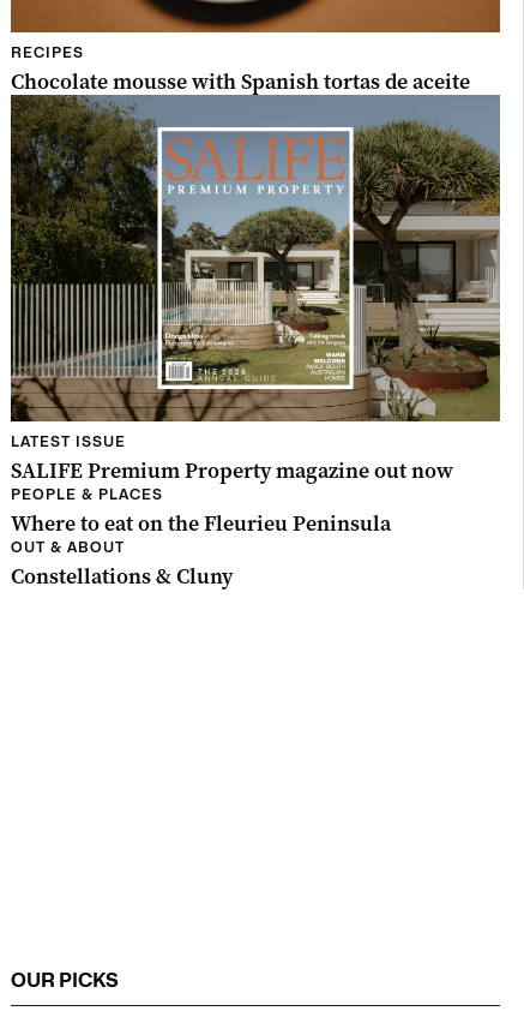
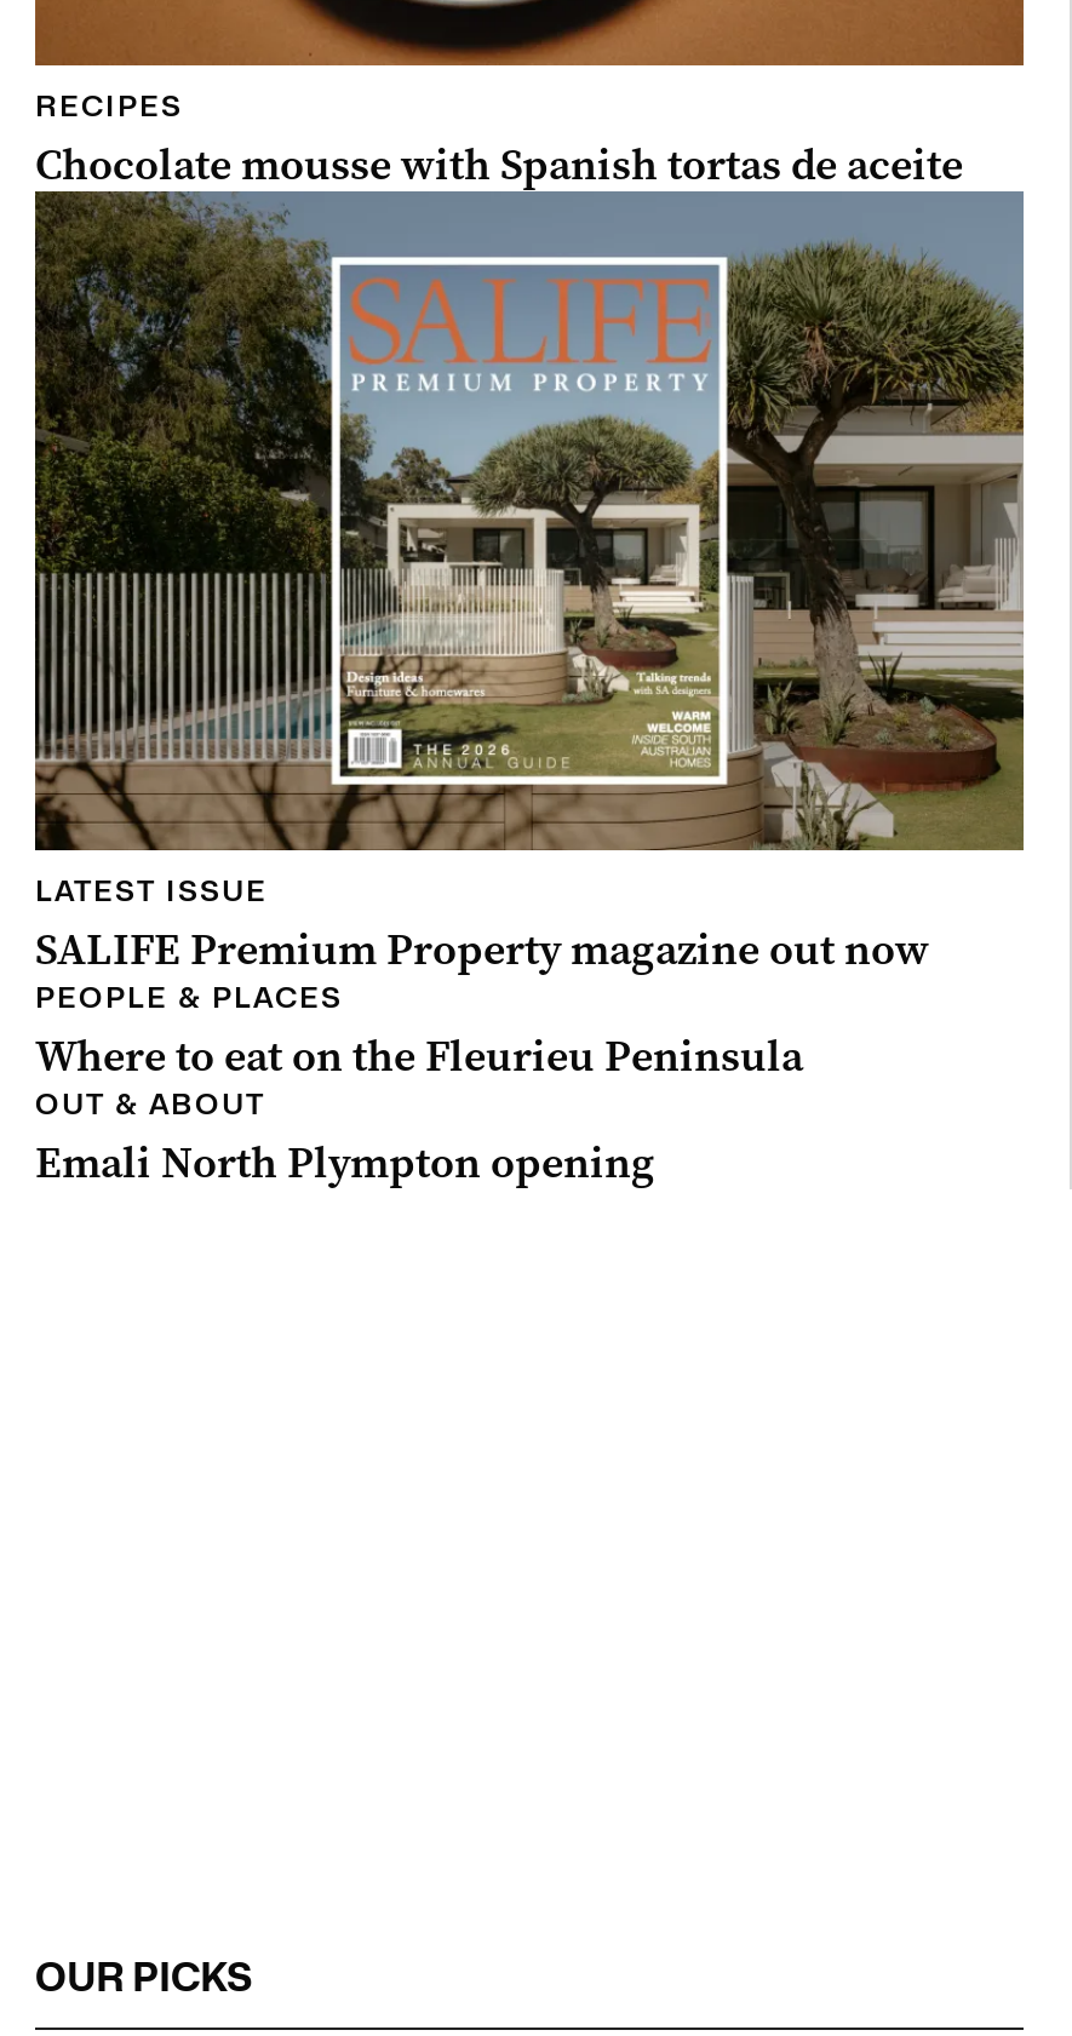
- Constellations & Cluny
+ Emali North Plympton opening
